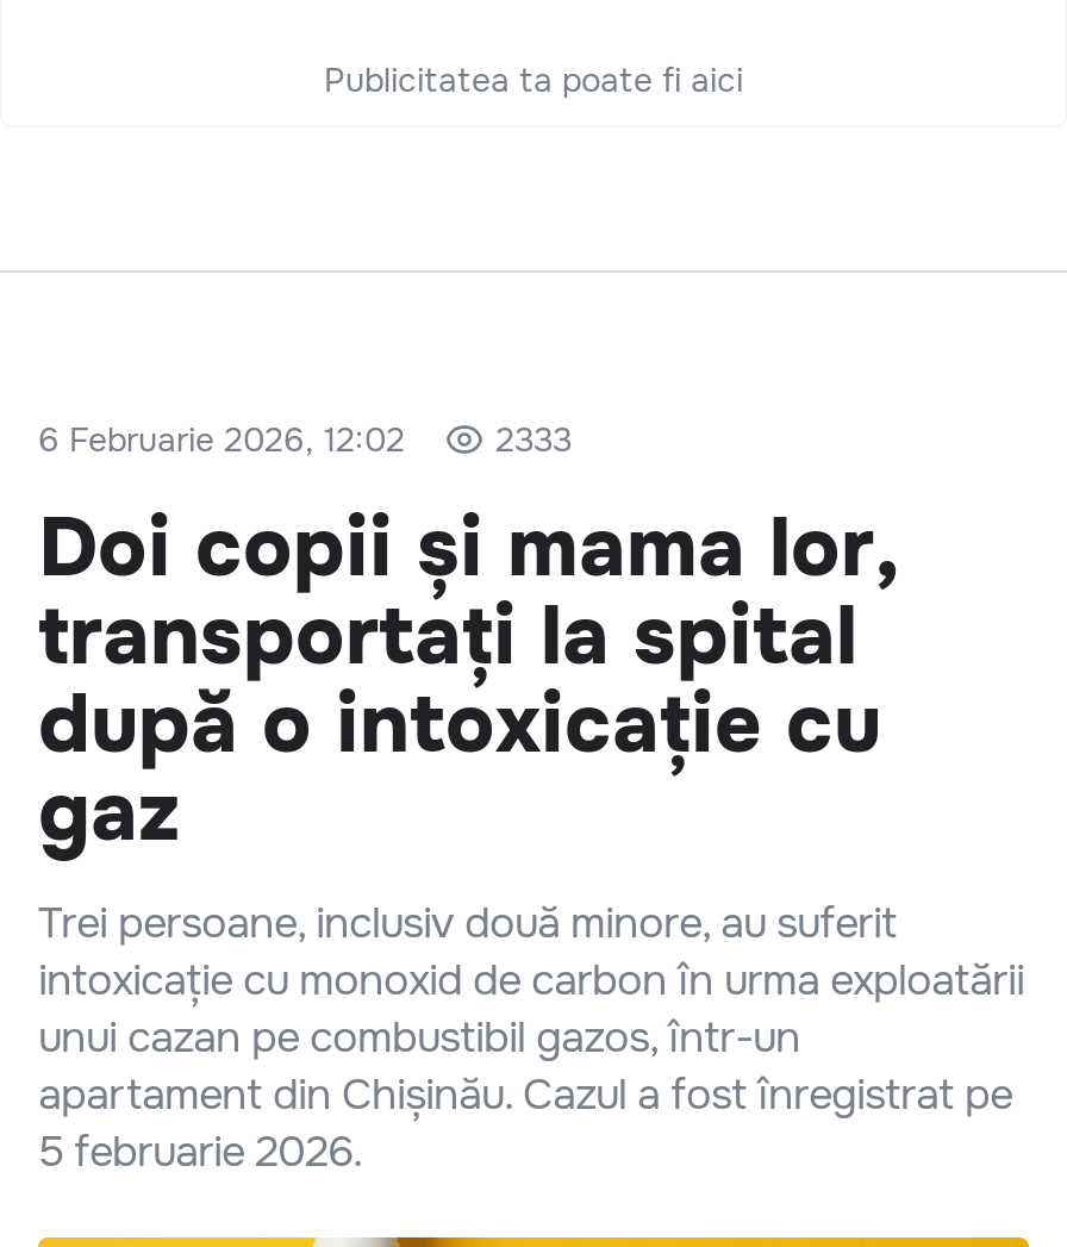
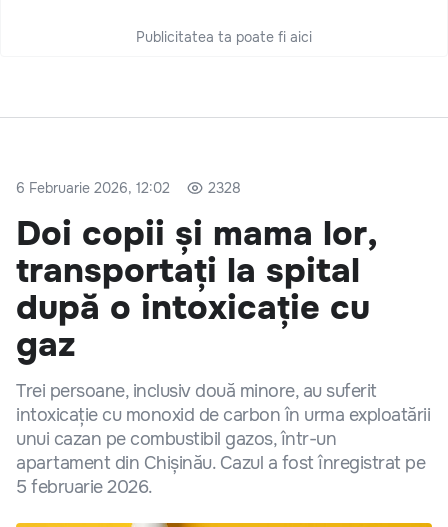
- 2333
+ 2328
